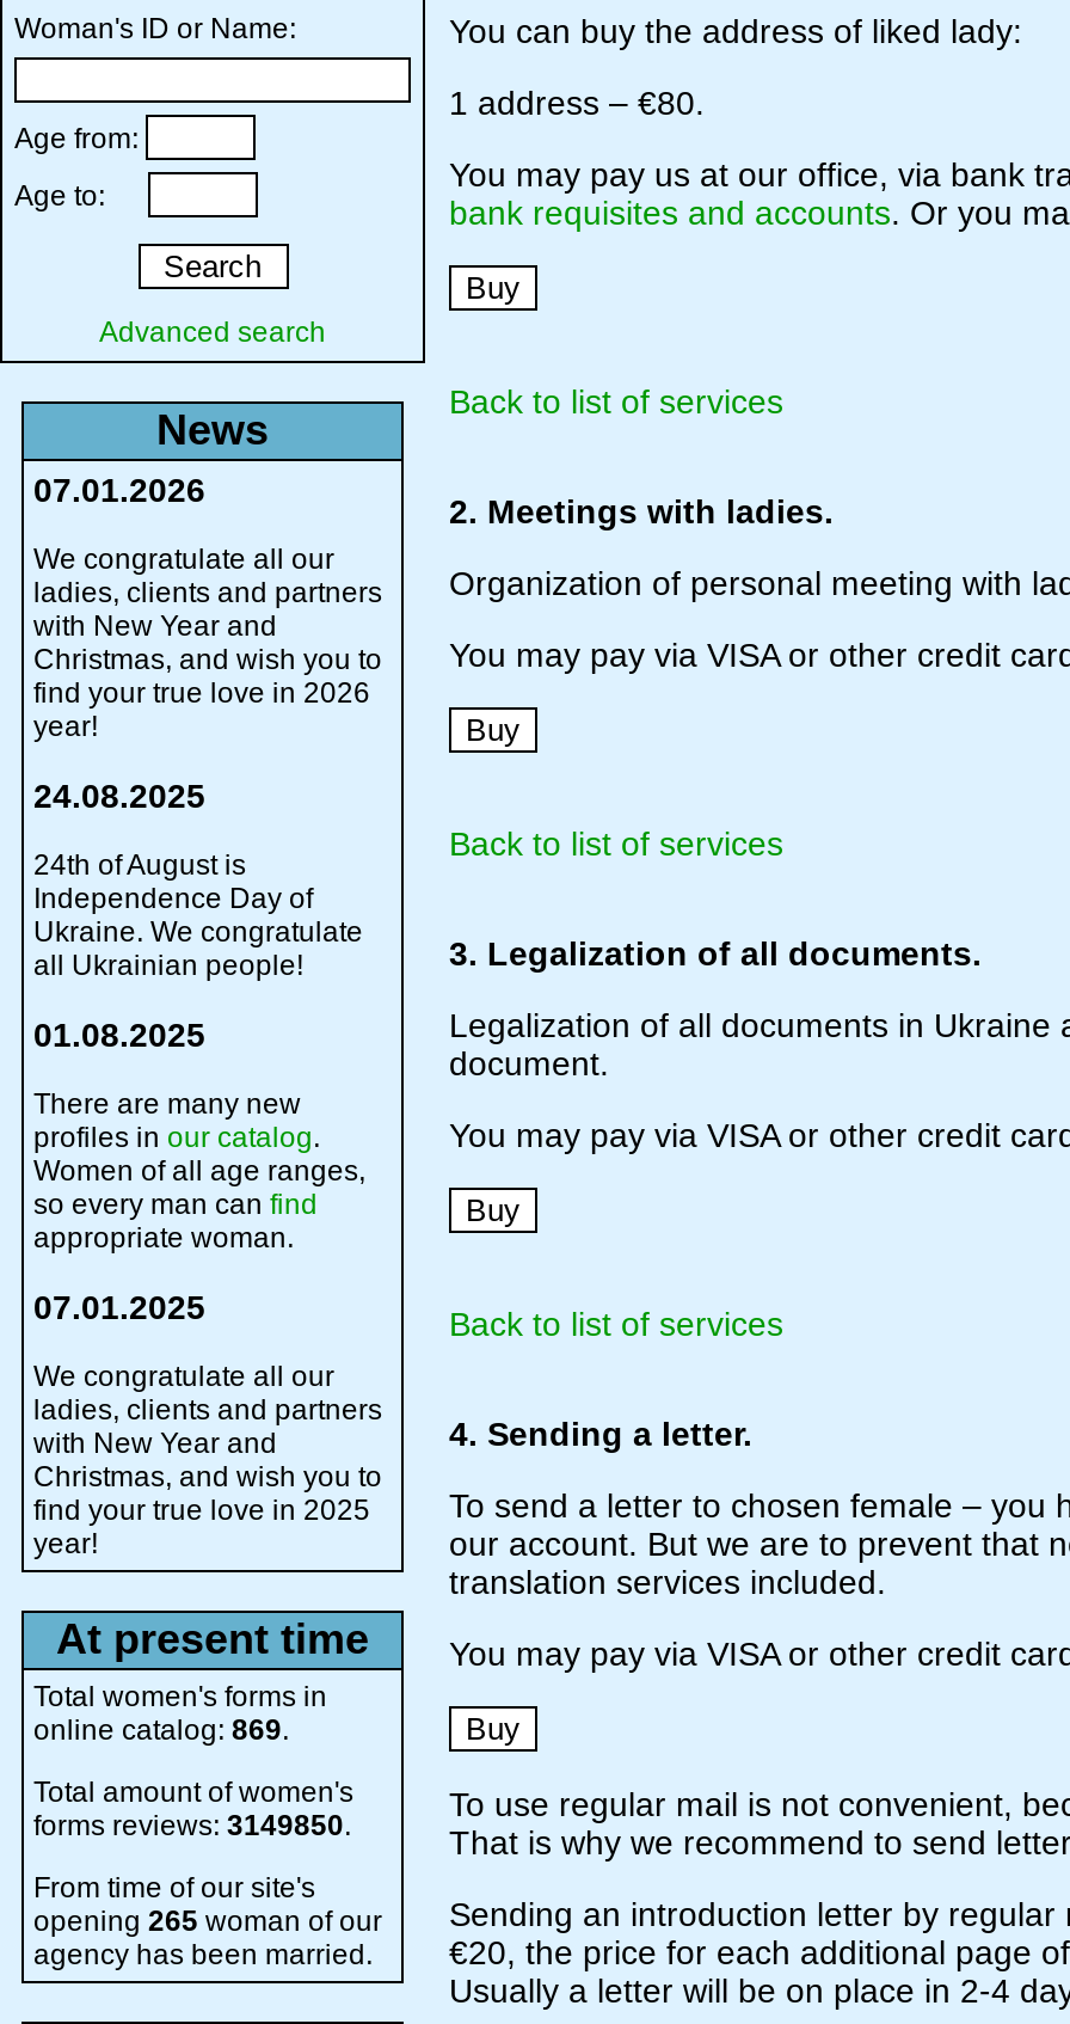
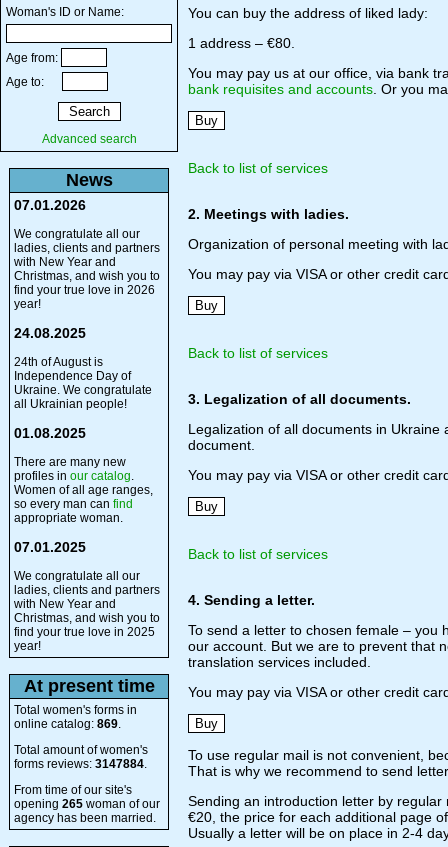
- forms reviews: 3149850.
+ forms reviews: 3147884.
